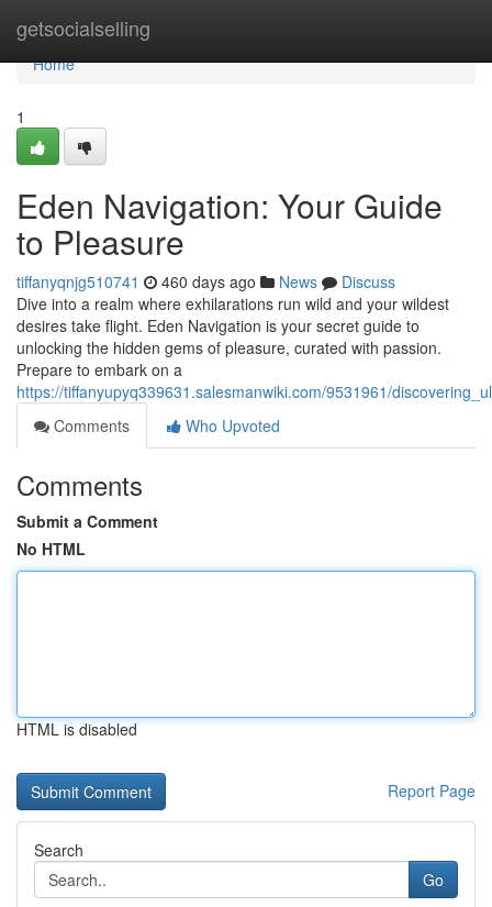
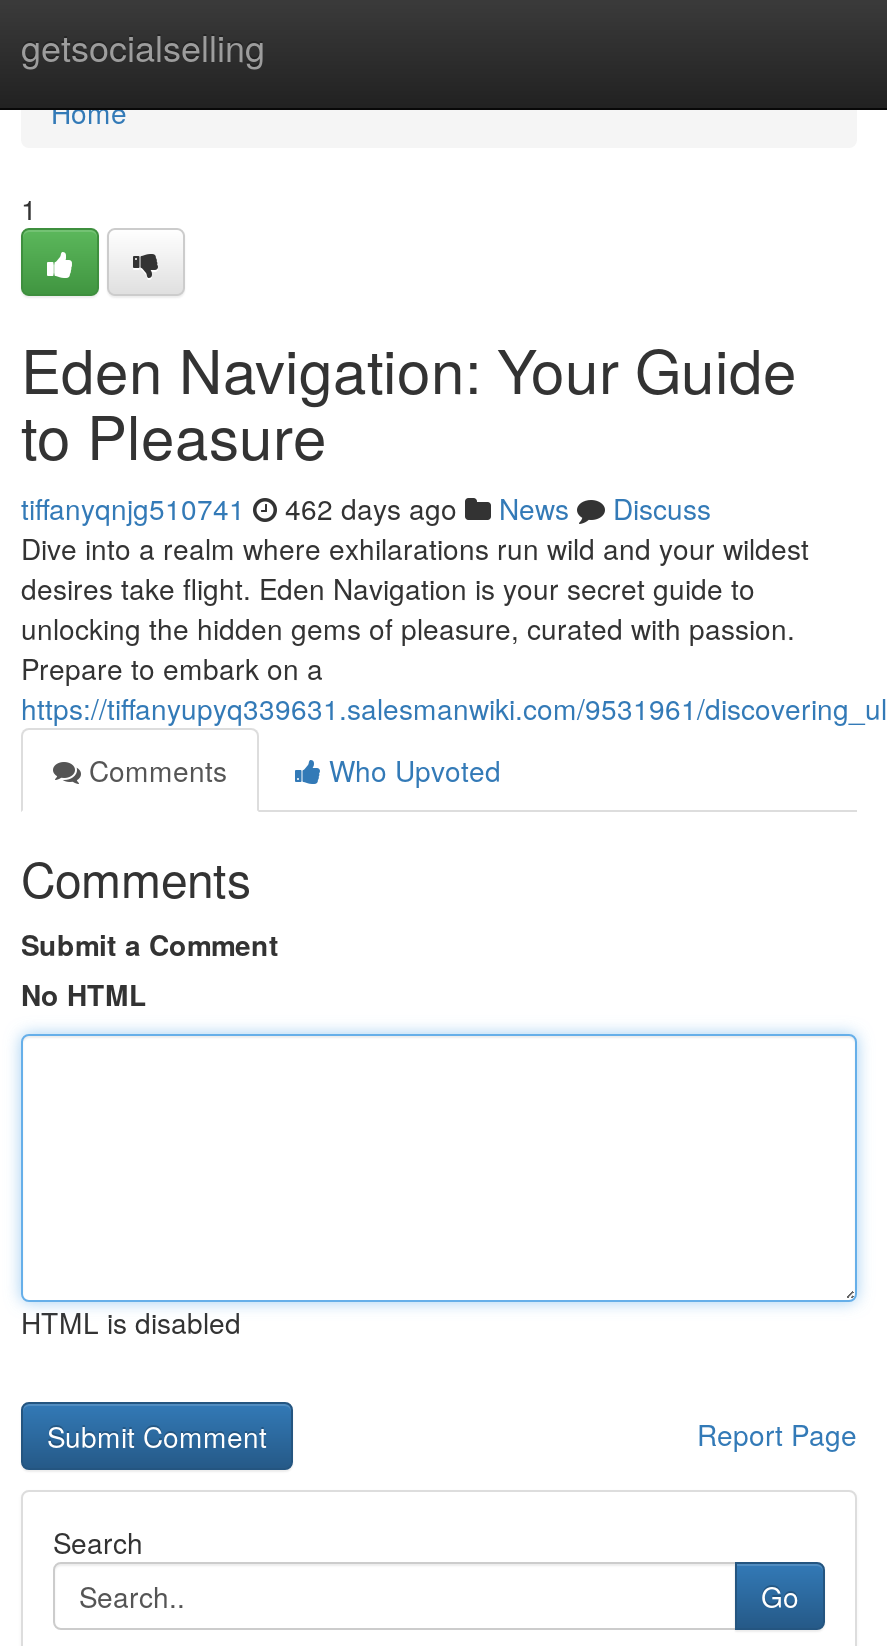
- tiffanyqnjg510741 460 days ago News Discuss
+ tiffanyqnjg510741 462 days ago News Discuss
